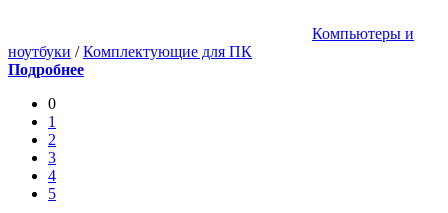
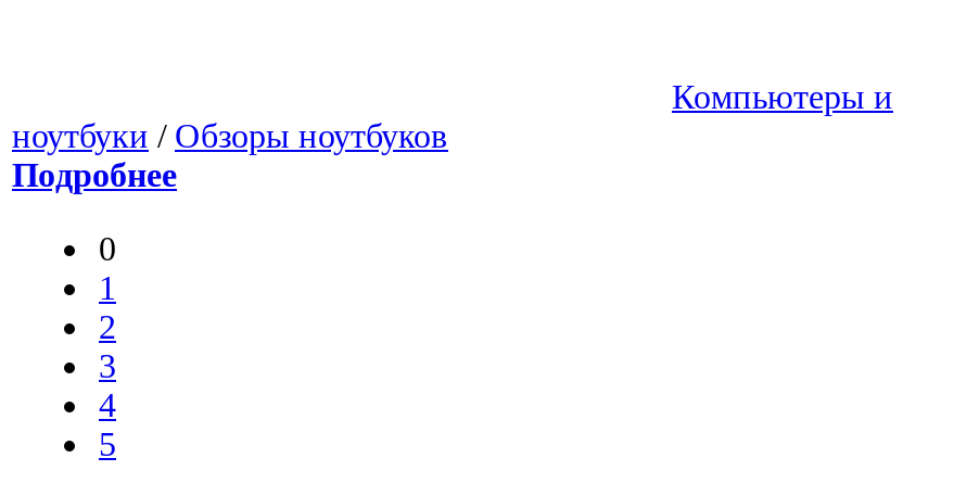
- ноутбуки / Комплектующие для ПК
+ ноутбуки / Обзоры ноутбуков
